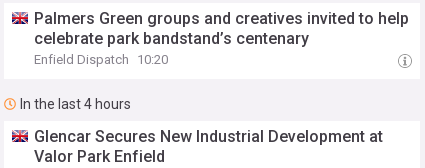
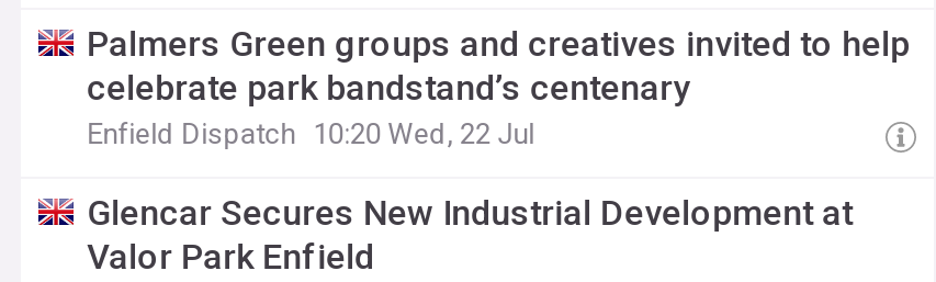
- Enfield Dispatch 10:20
- In the last 4 hours
+ Enfield Dispatch 10:20 Wed, 22 Jul
